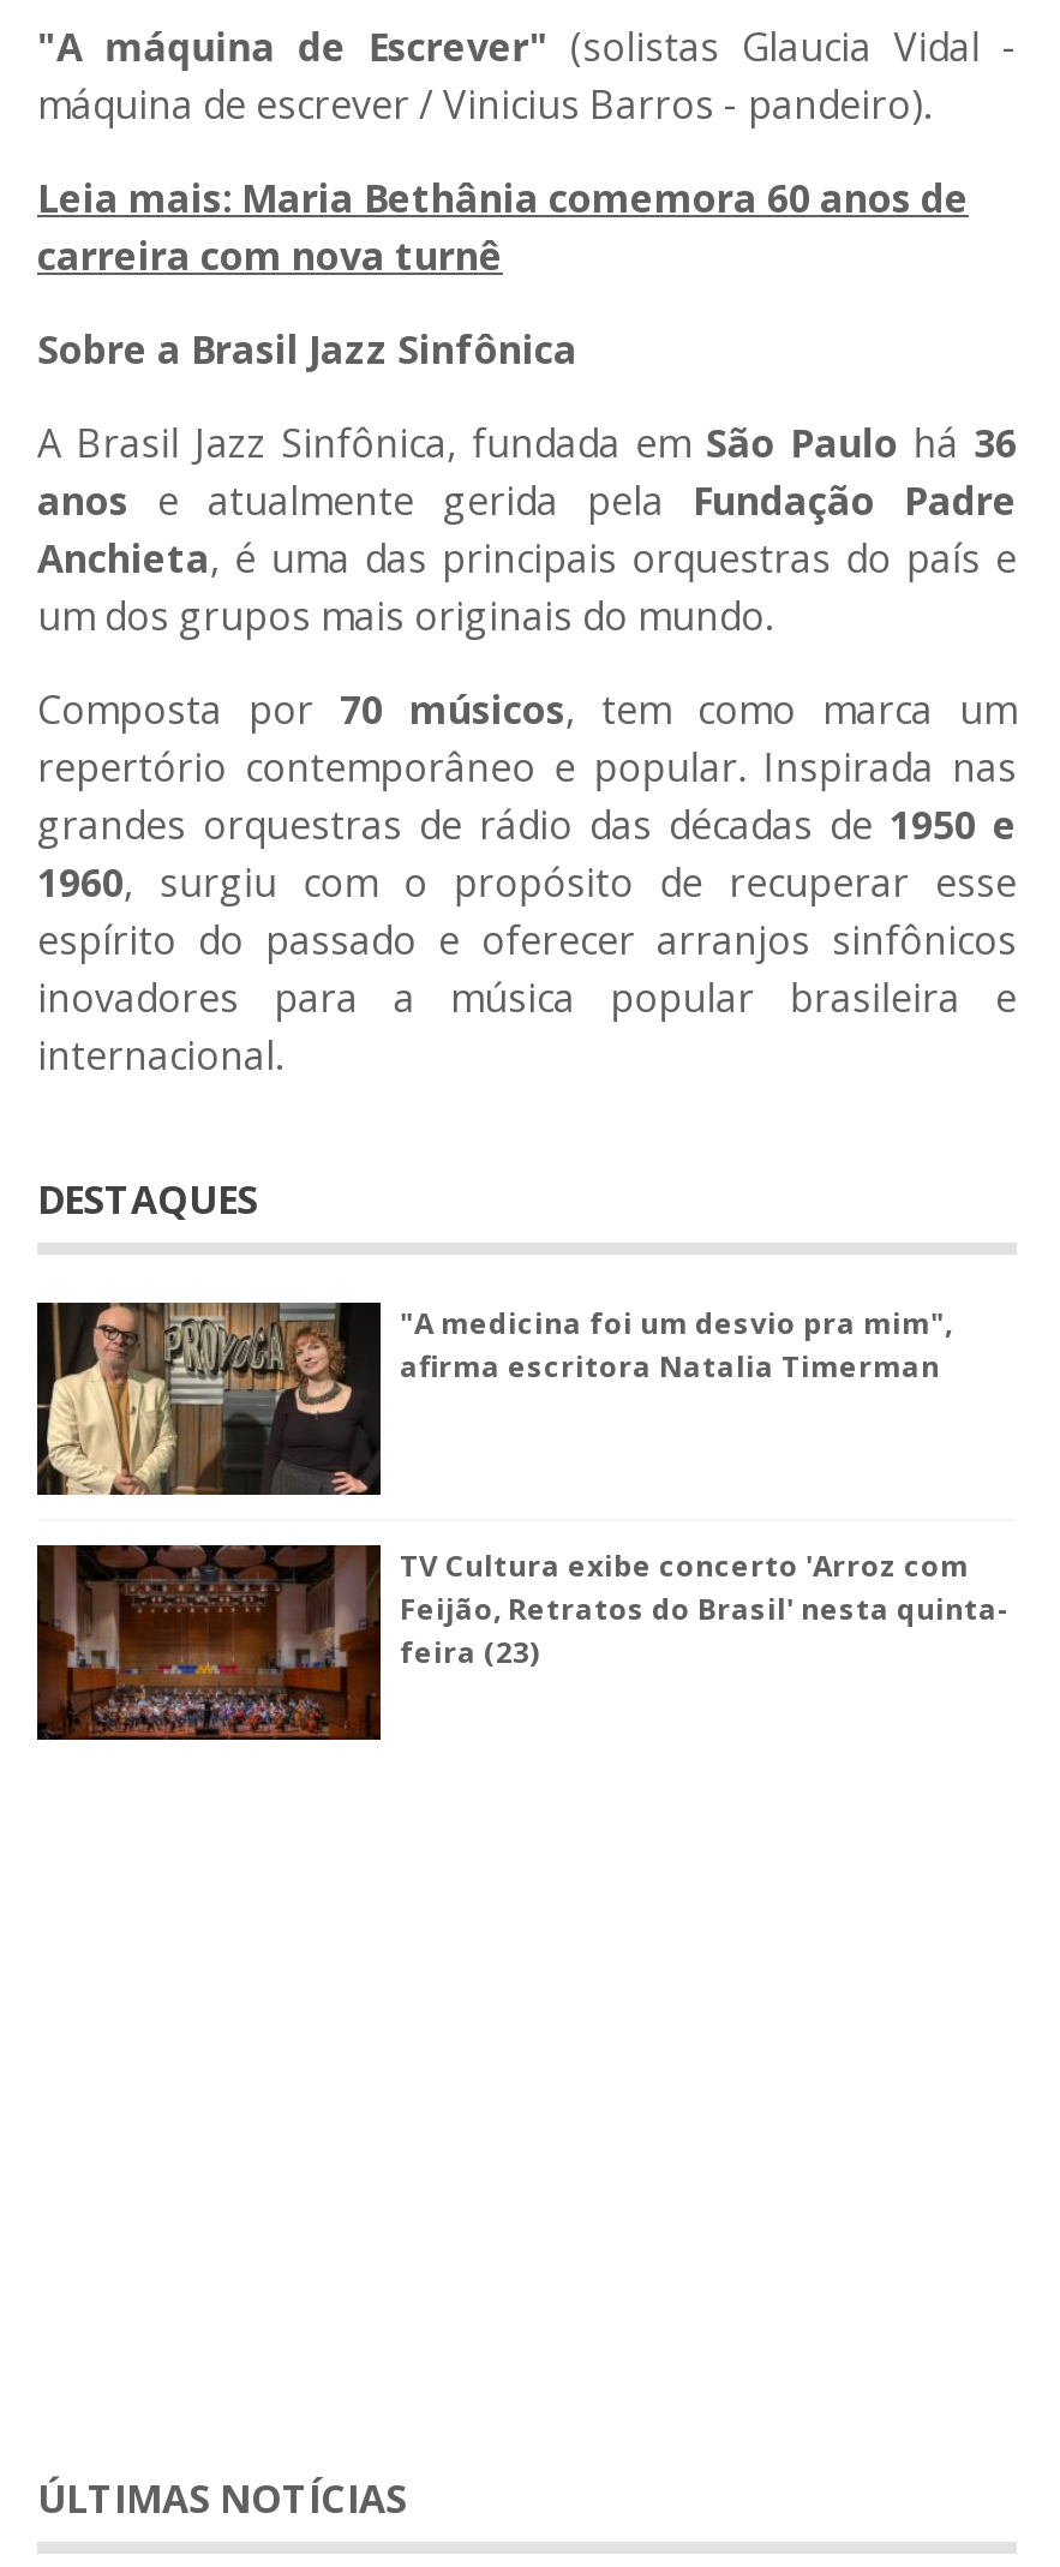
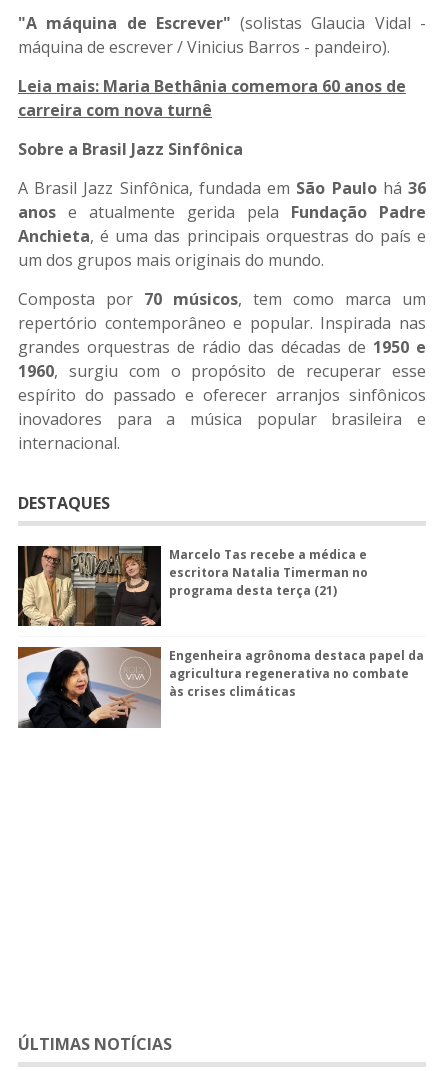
- "A medicina foi um desvio pra mim",
- afirma escritora Natalia Timerman
+ Marcelo Tas recebe a médica e
+ escritora Natalia Timerman no
+ programa desta terça (21)

- [image]
- TV Cultura exibe concerto 'Arroz com
- Feijão, Retratos do Brasil' nesta quinta-
- feira (23)
+ [image]
+ Engenheira agrônoma destaca papel da
+ agricultura regenerativa no combate
+ às crises climáticas
